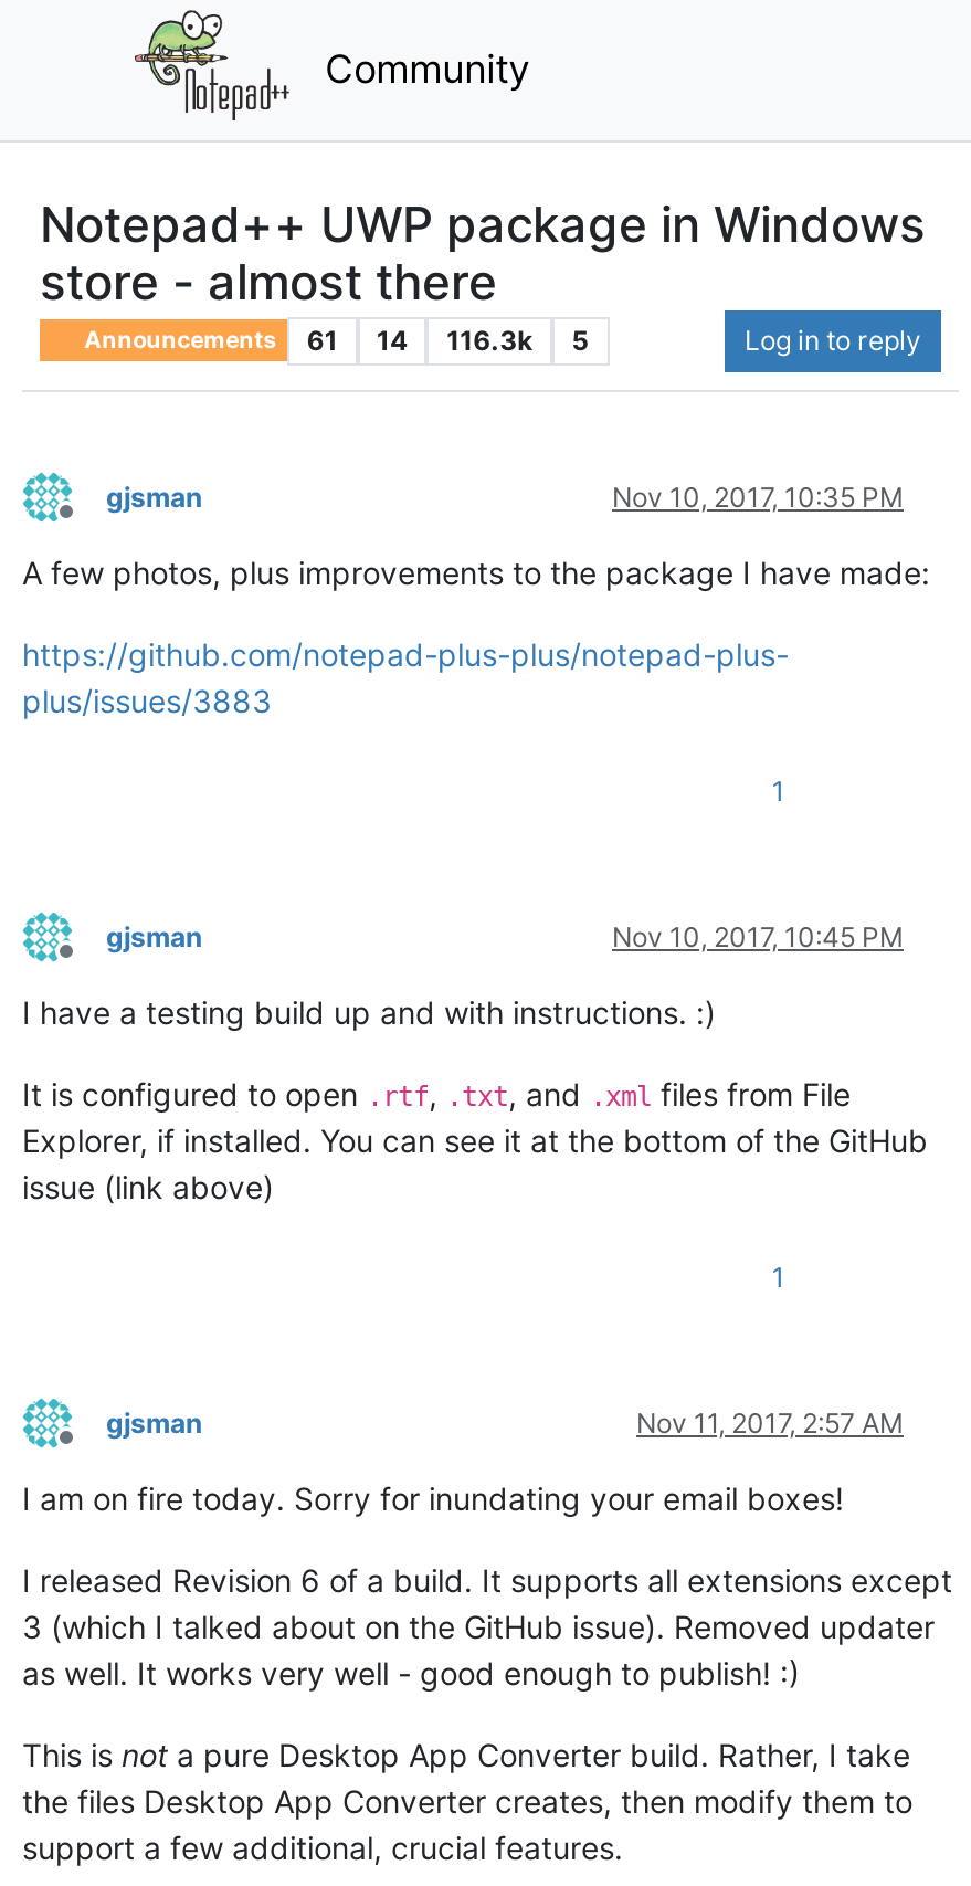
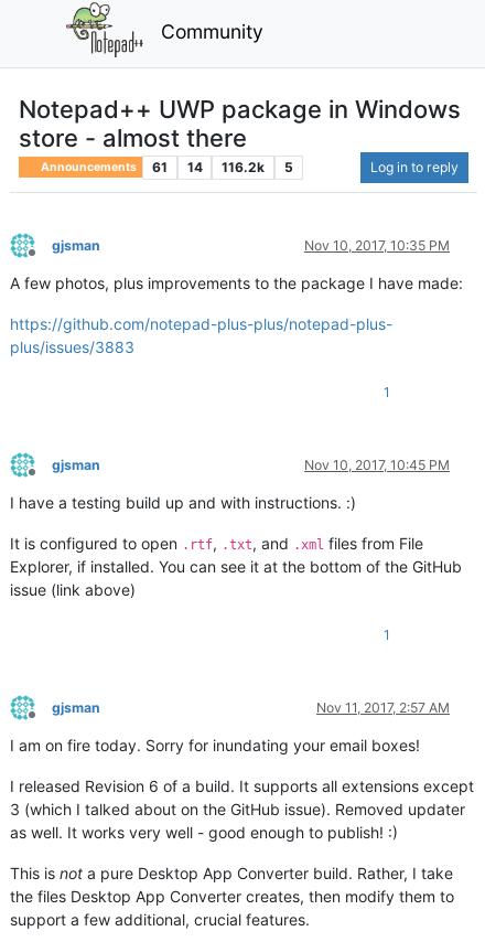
- Announcements 61 14 116.3k 5
+ Announcements 61 14 116.2k 5
